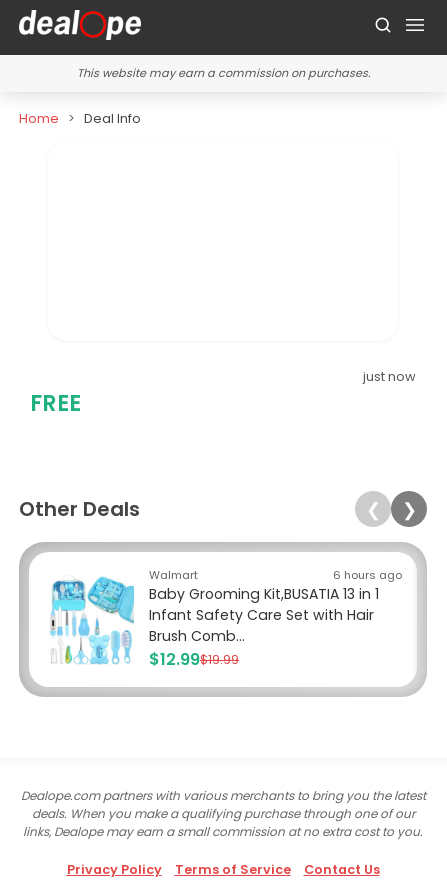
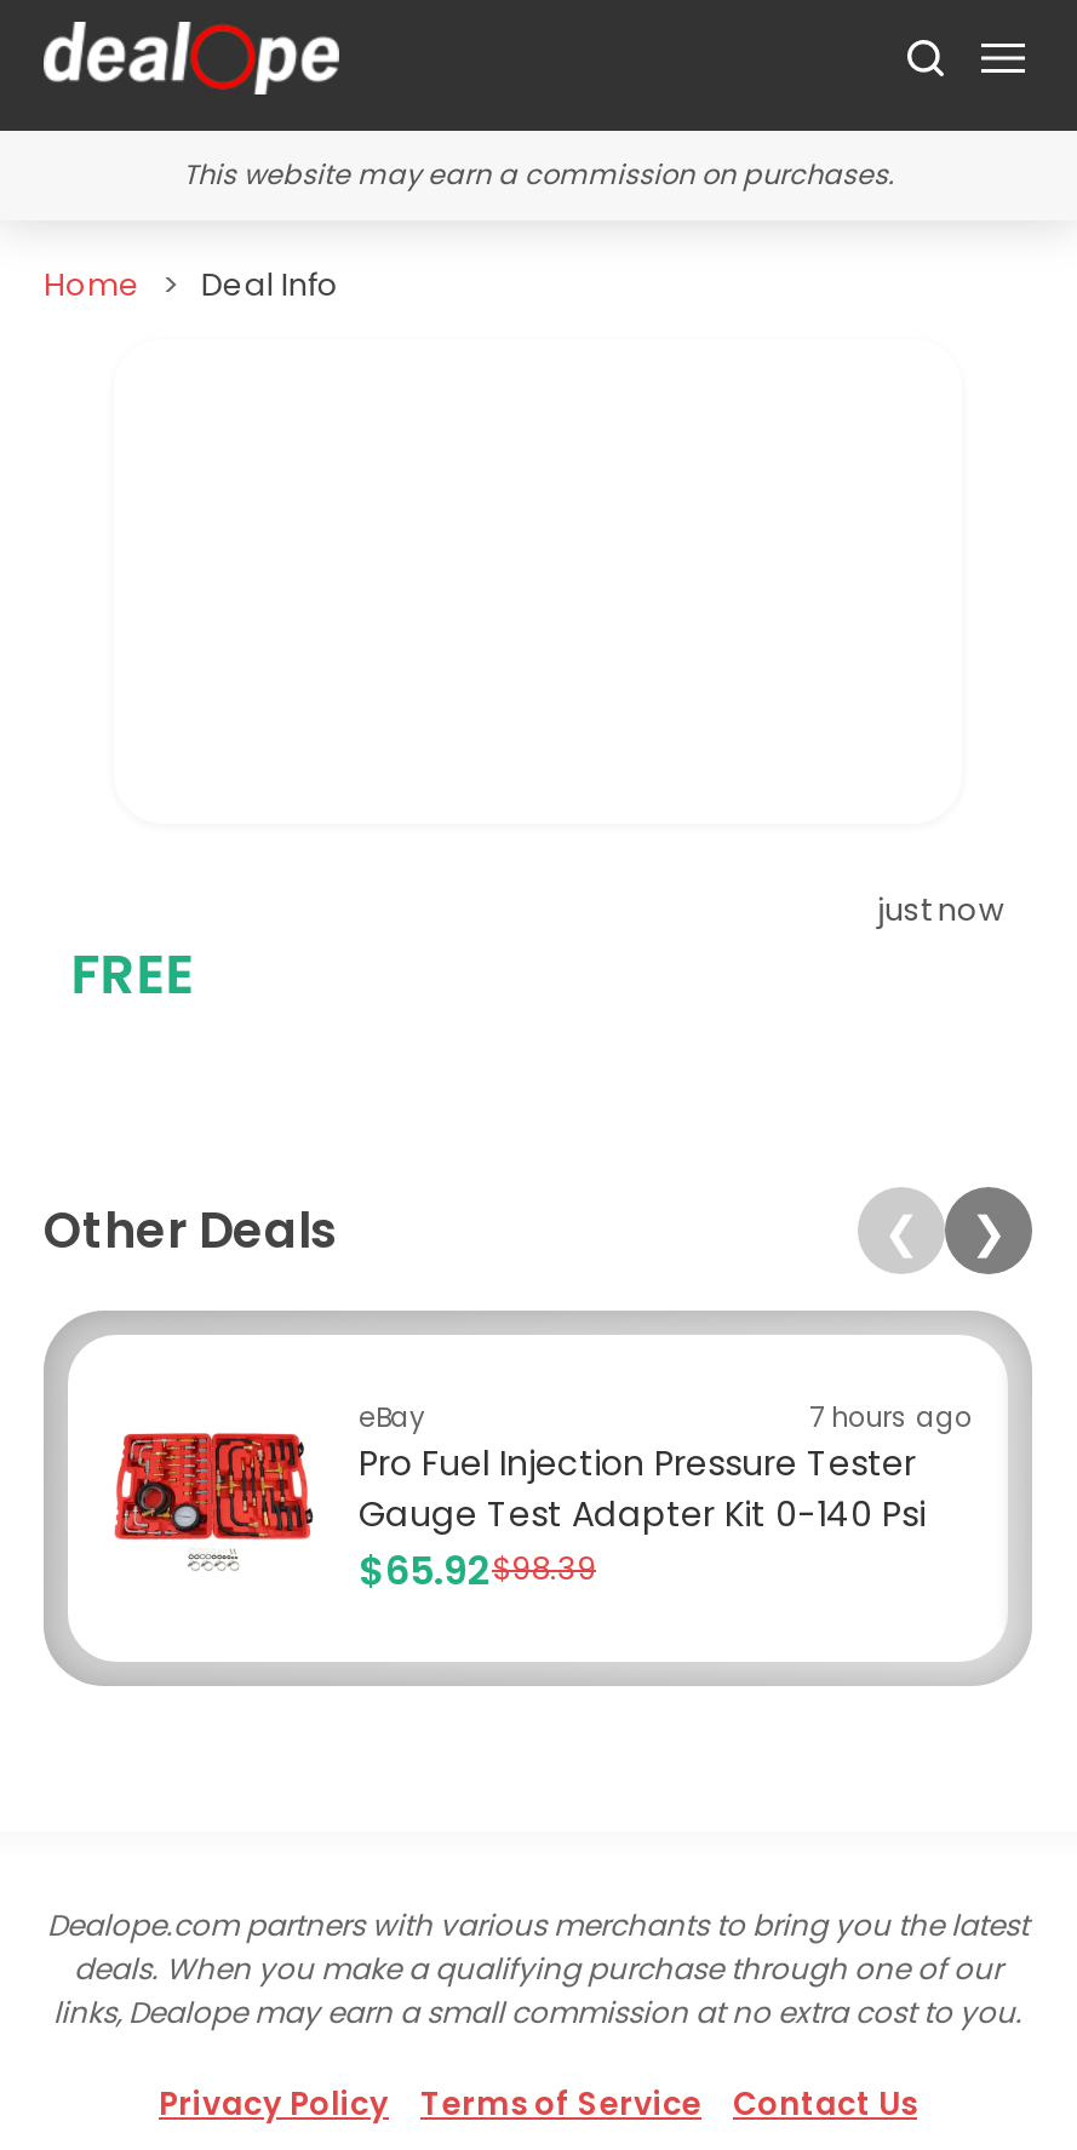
- [image]
- Walmart
- 6 hours ago
- Baby Grooming Kit,BUSATIA 13 in 1
- Infant Safety Care Set with Hair
- Brush Comb...
- $12.99$19.99
+ [image]
+ eBay
+ 7 hours ago
+ Pro Fuel Injection Pressure Tester
+ Gauge Test Adapter Kit 0-140 Psi
+ $65.92$98.39
